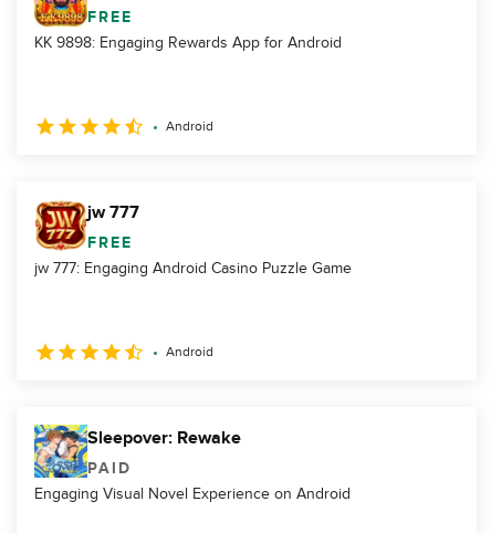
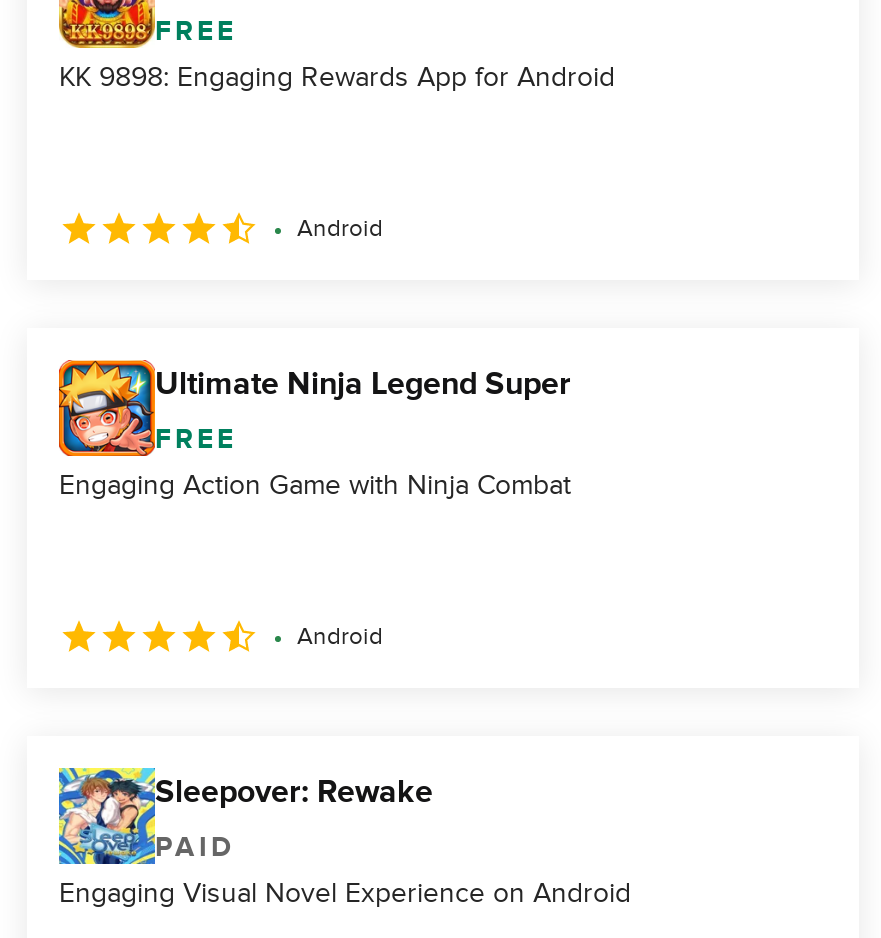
- [image]
- jw 777
+ [image]
+ Ultimate Ninja Legend Super

- jw 777: Engaging Android Casino Puzzle Game
+ Engaging Action Game with Ninja Combat
